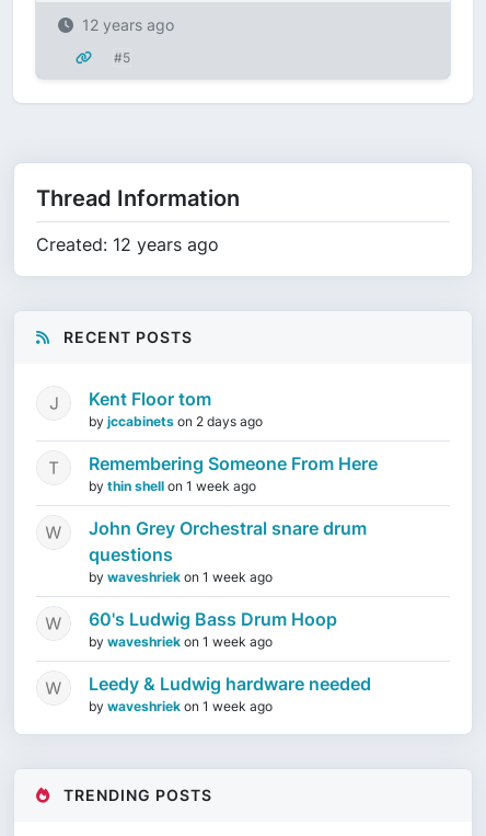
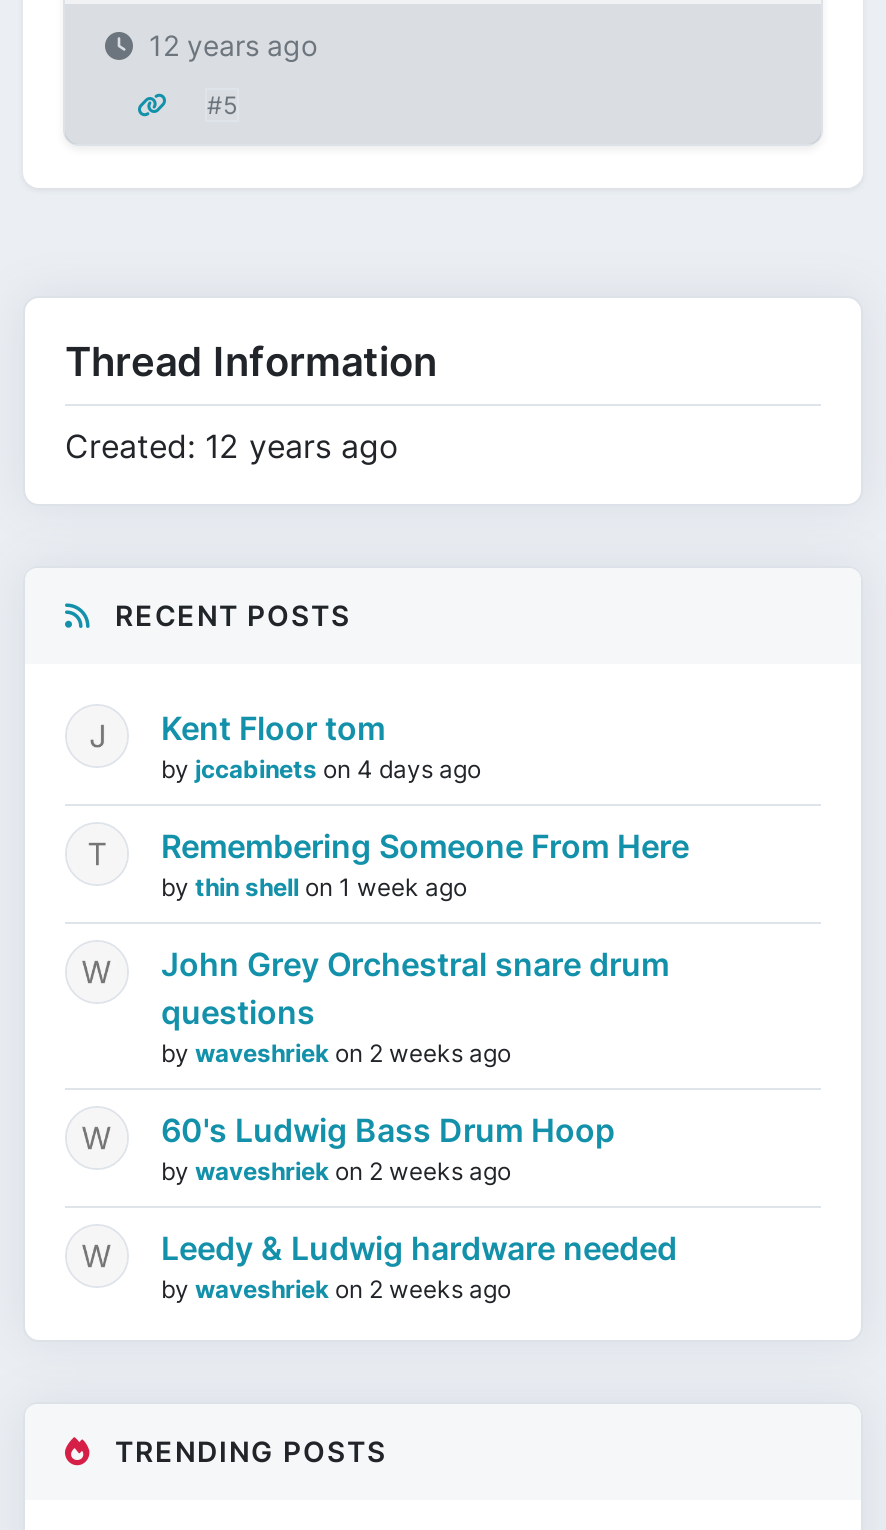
- by jccabinets on 2 days ago
+ by jccabinets on 4 days ago

- by waveshriek on 1 week ago
+ by waveshriek on 2 weeks ago

- by waveshriek on 1 week ago
+ by waveshriek on 2 weeks ago

- by waveshriek on 1 week ago
+ by waveshriek on 2 weeks ago
